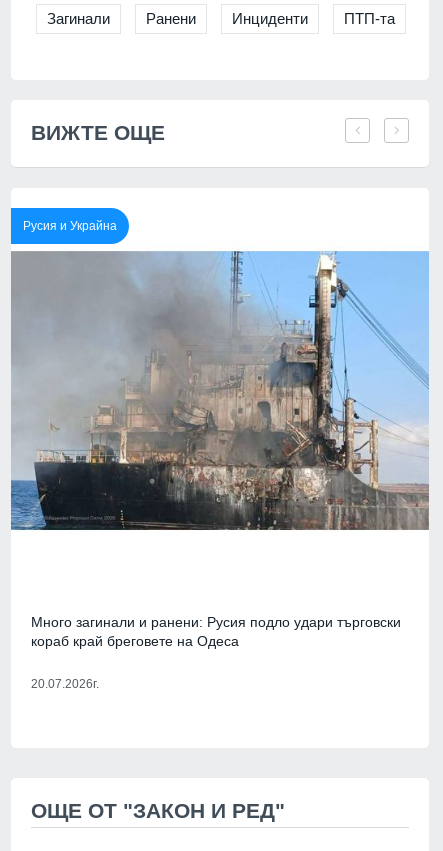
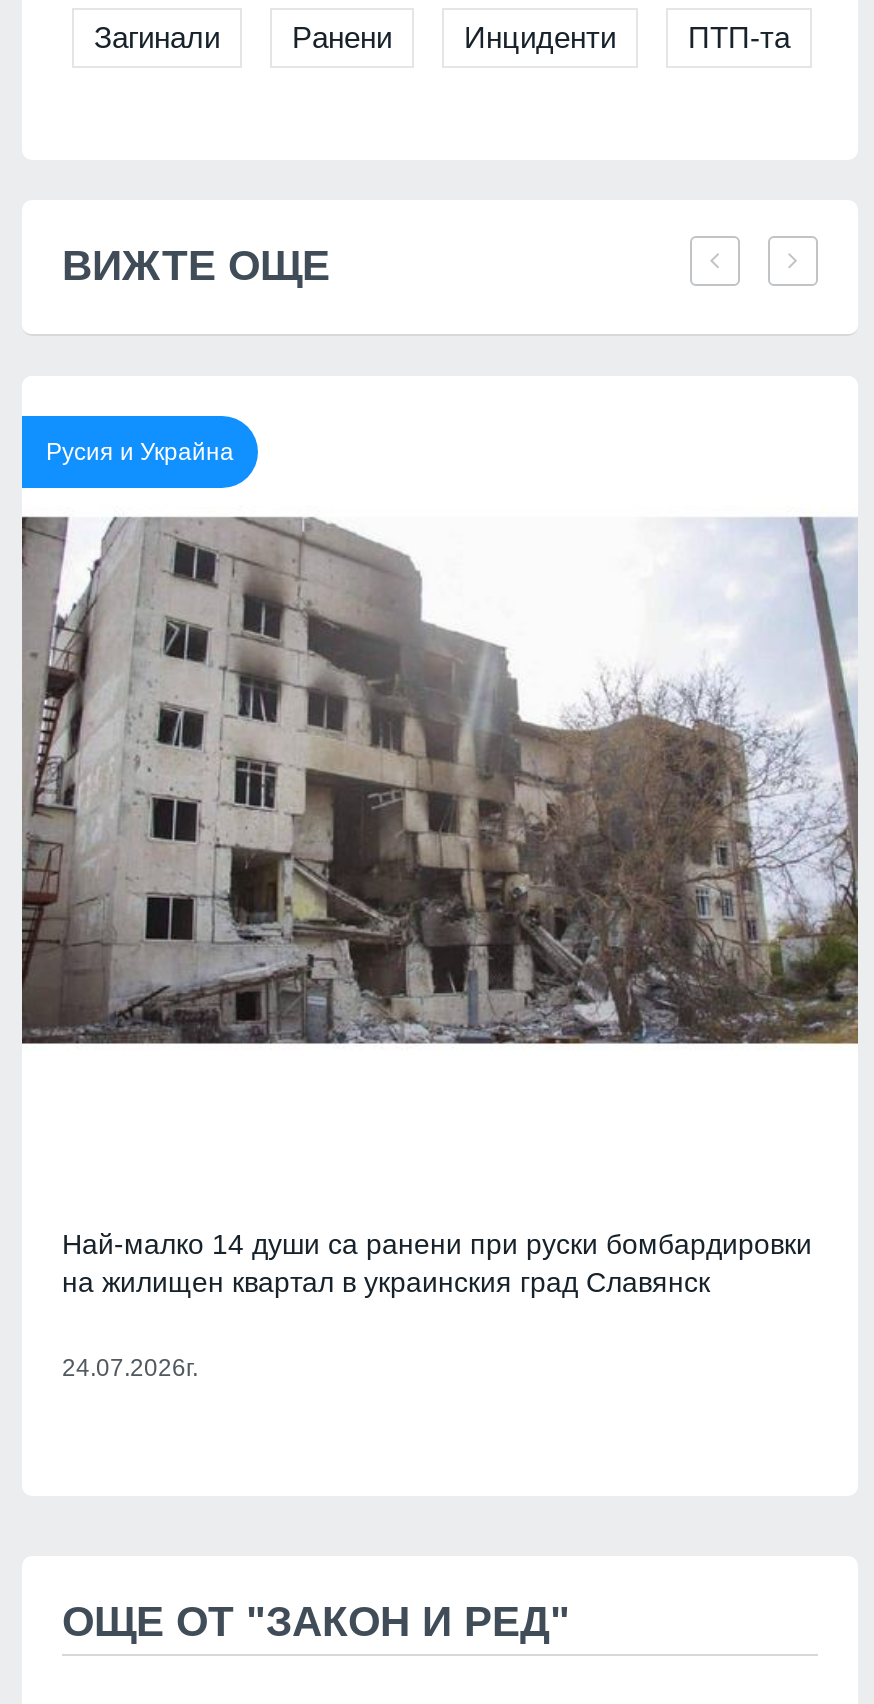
- [image]
+ [image]

- Много загинали и ранени: Русия подло удари търговски
- кораб край бреговете на Одеса
+ Най-малко 14 души са ранени при руски бомбардировки
+ на жилищен квартал в украинския град Славянск

- 20.07.2026г.
+ 24.07.2026г.
